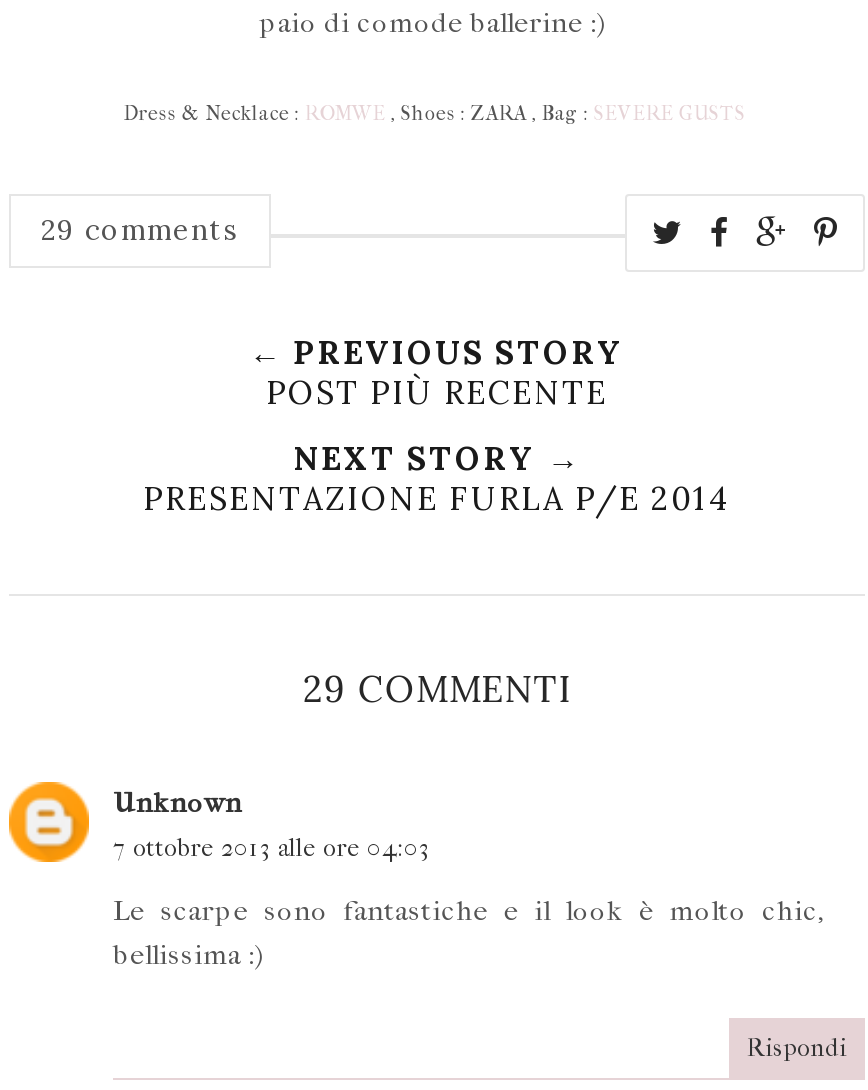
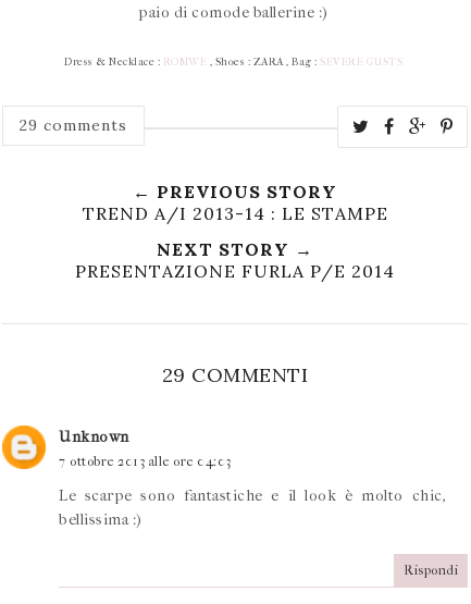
- POST PIÙ RECENTE
+ TREND A/I 2013-14 : LE STAMPE
